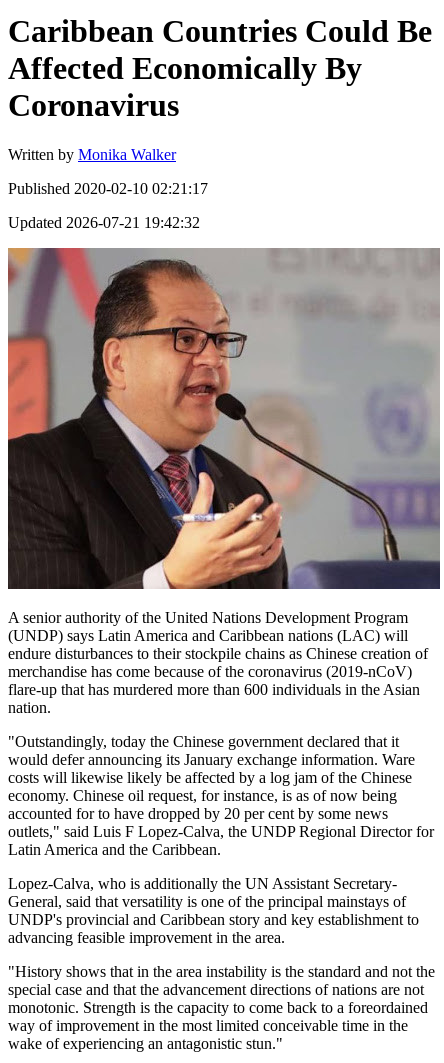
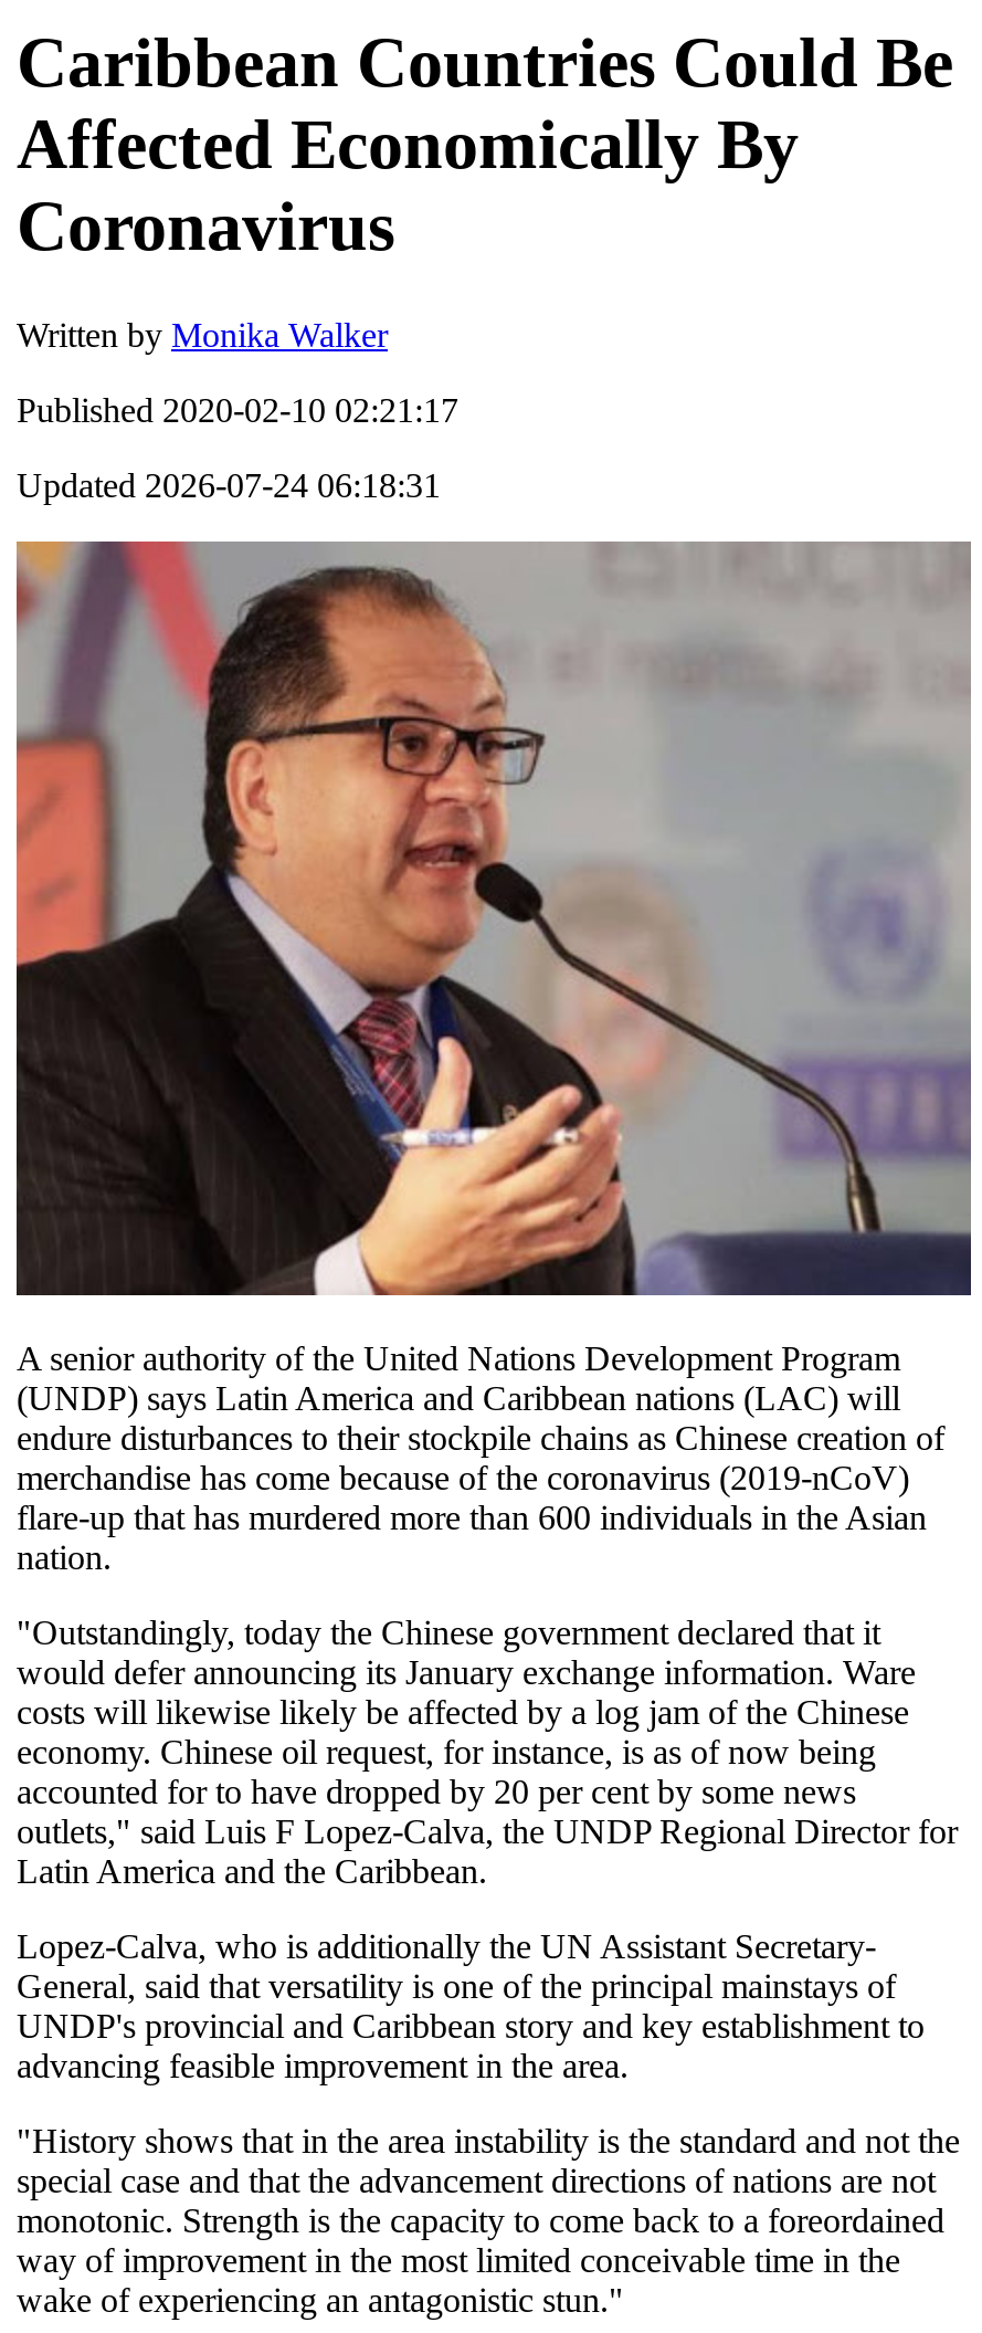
- Updated 2026-07-21 19:42:32
+ Updated 2026-07-24 06:18:31
